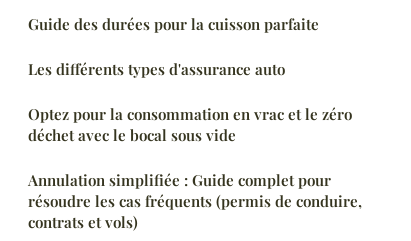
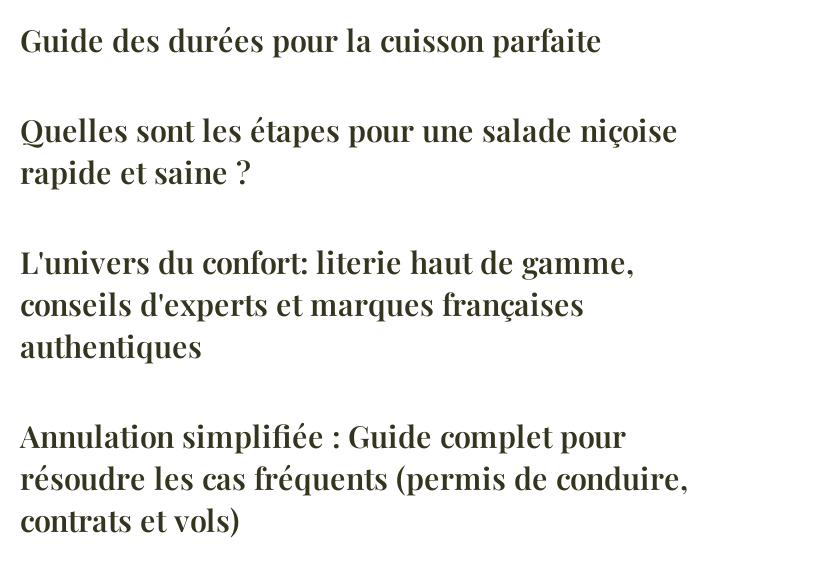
- Les différents types d'assurance auto
+ Quelles sont les étapes pour une salade niçoise
+ rapide et saine ?

- Optez pour la consommation en vrac et le zéro
- déchet avec le bocal sous vide
+ L'univers du confort: literie haut de gamme,
+ conseils d'experts et marques françaises
+ authentiques
